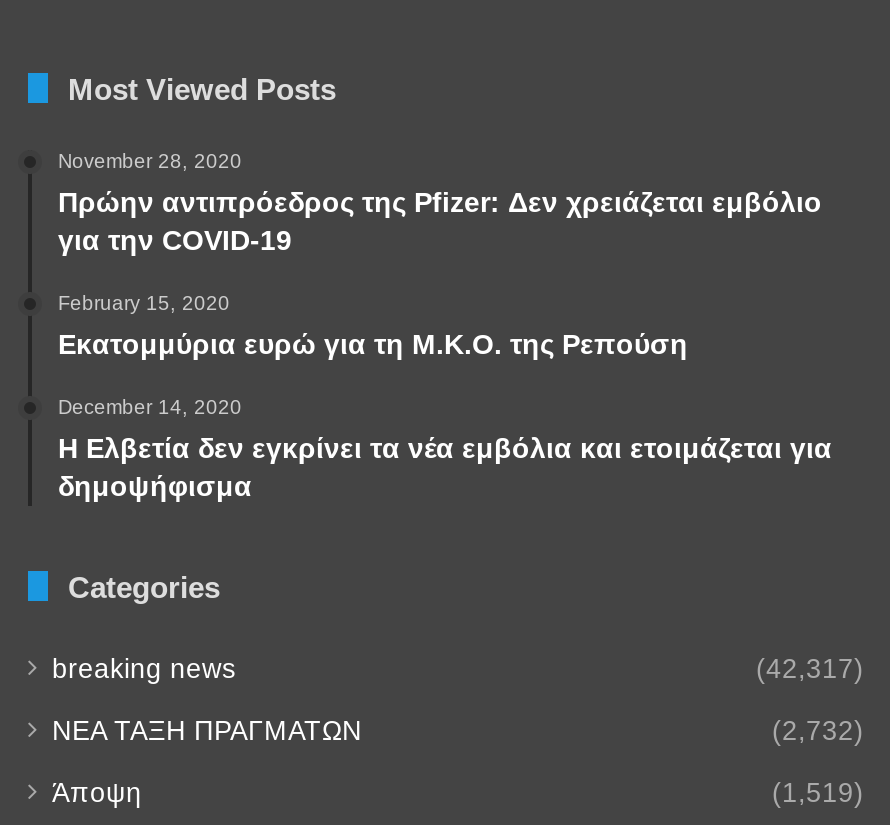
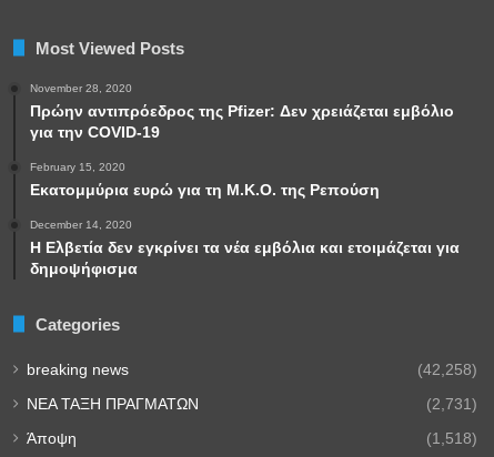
- (42,317)
+ (42,258)

- (2,732)
+ (2,731)

- (1,519)
+ (1,518)
